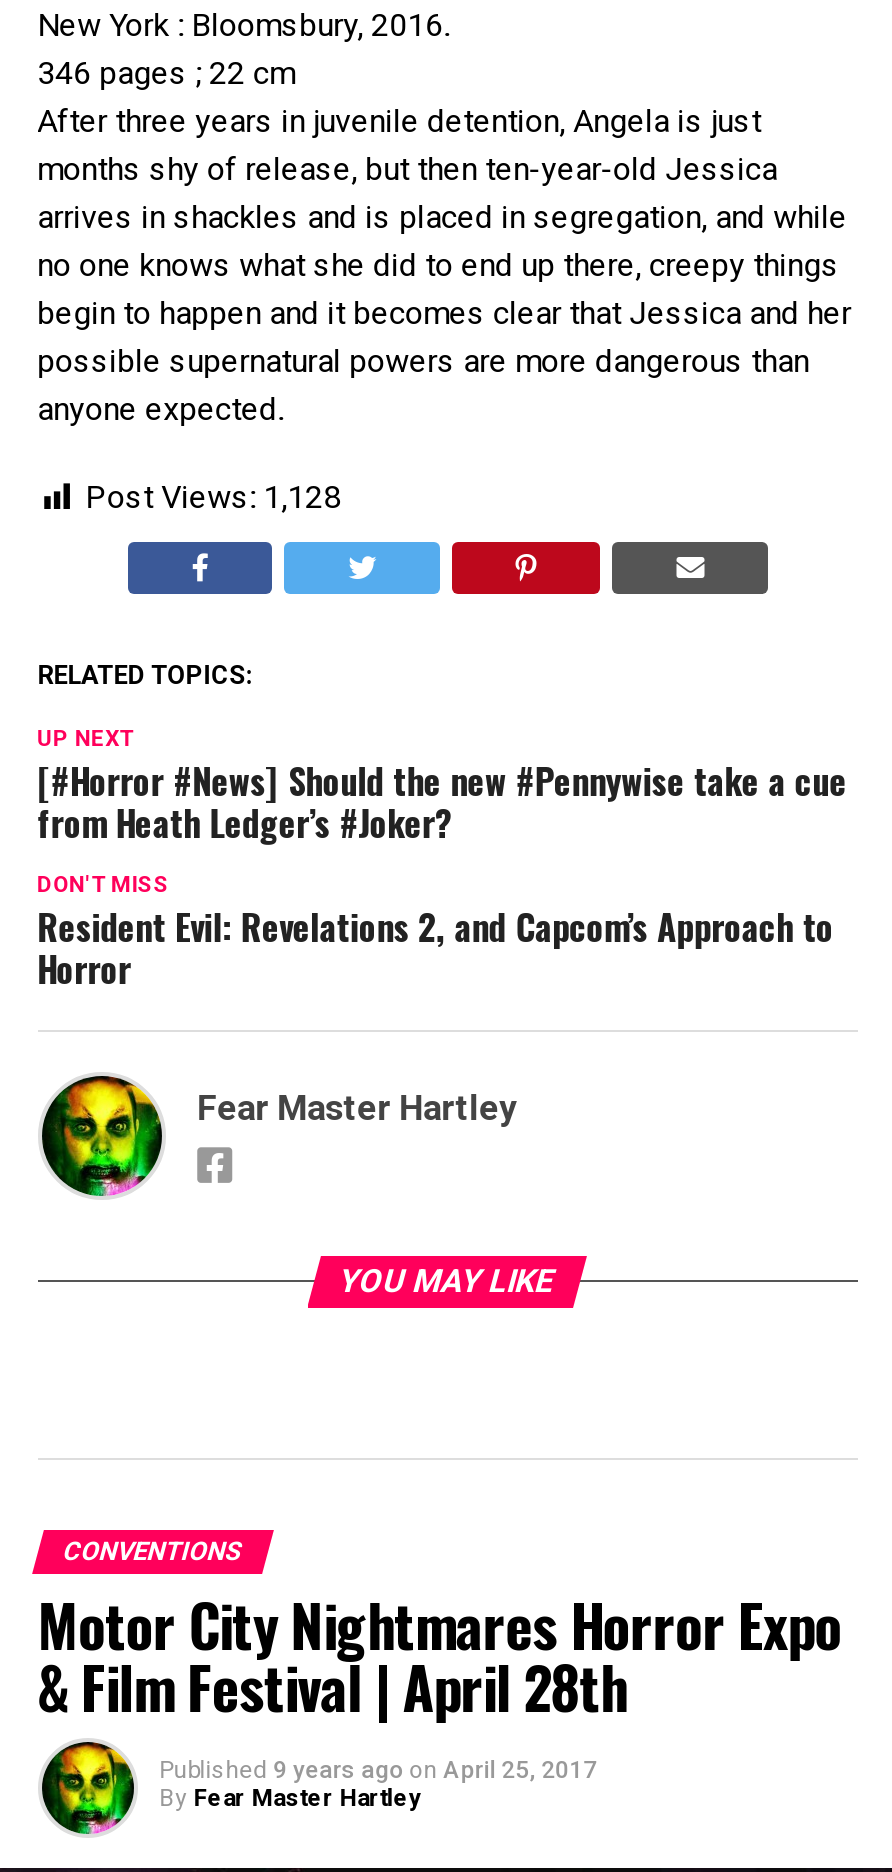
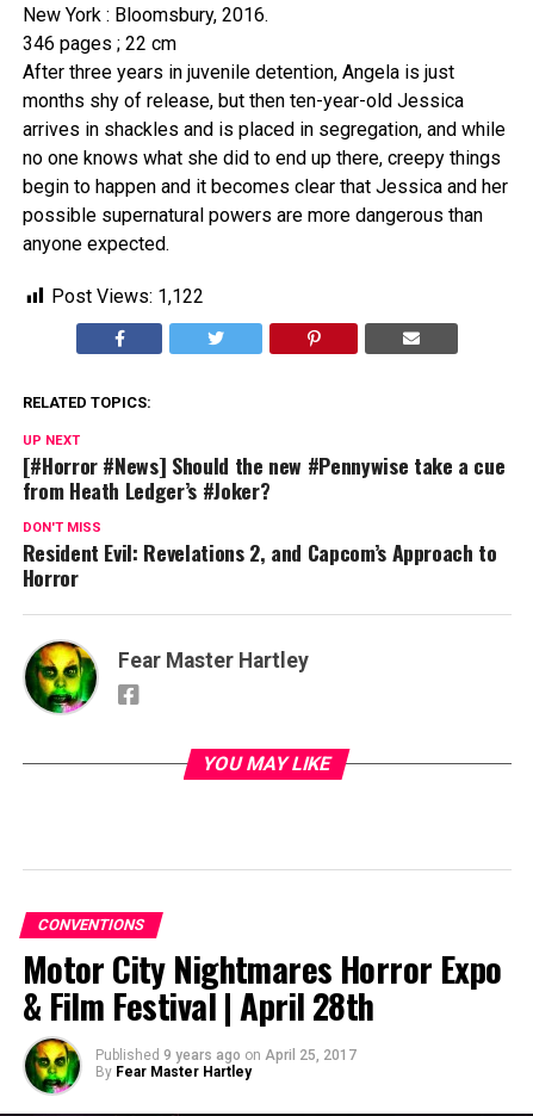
- Post Views: 1,128
+ Post Views: 1,122
